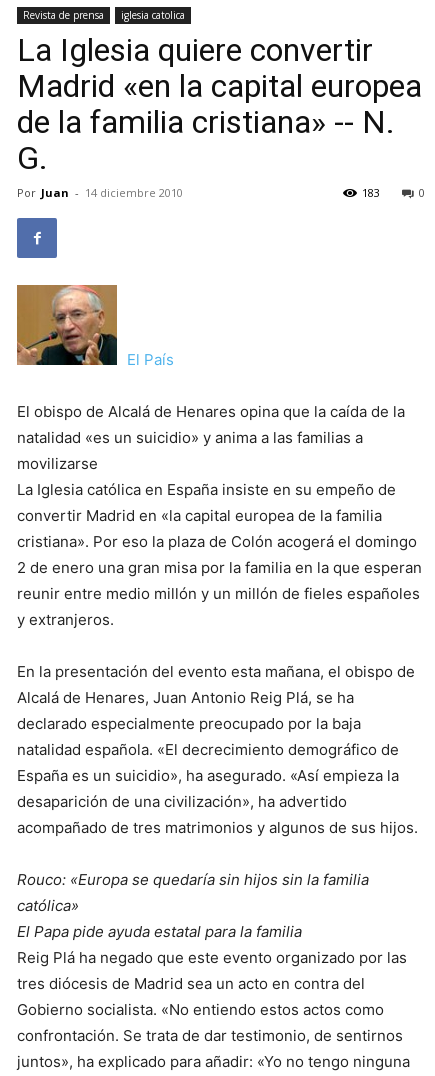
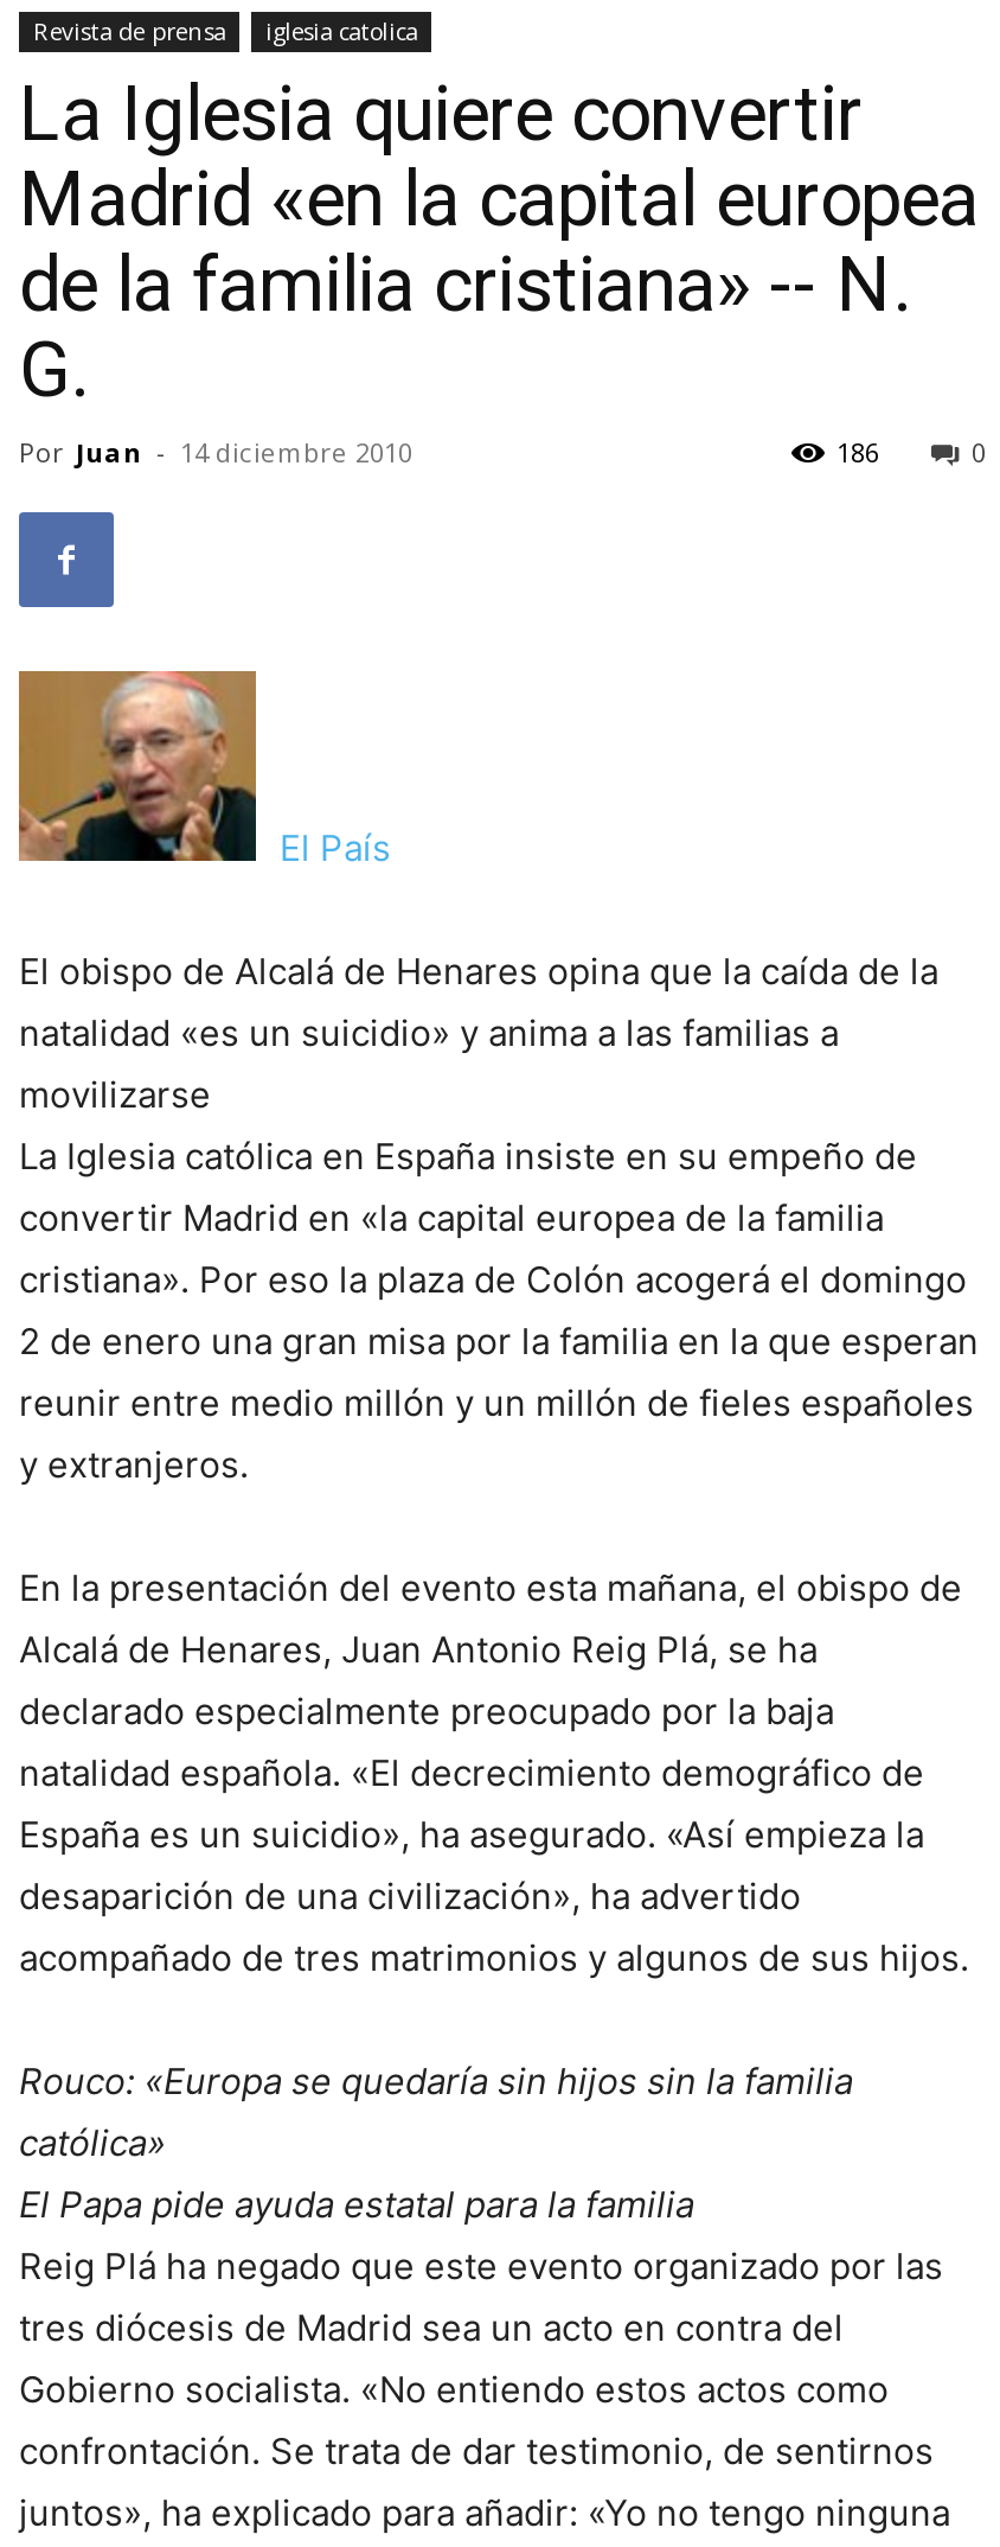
- 183
+ 186
